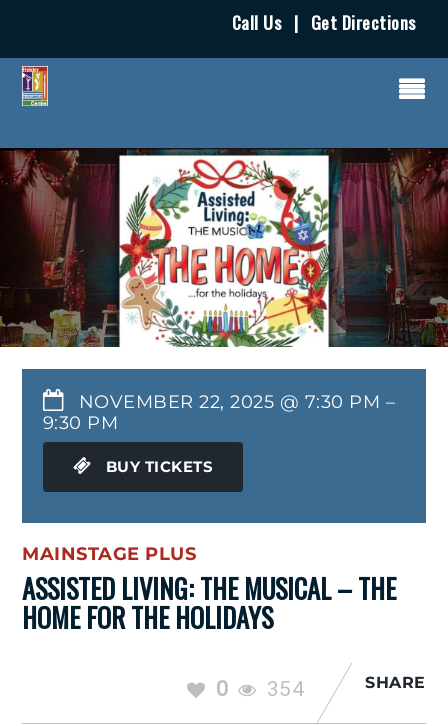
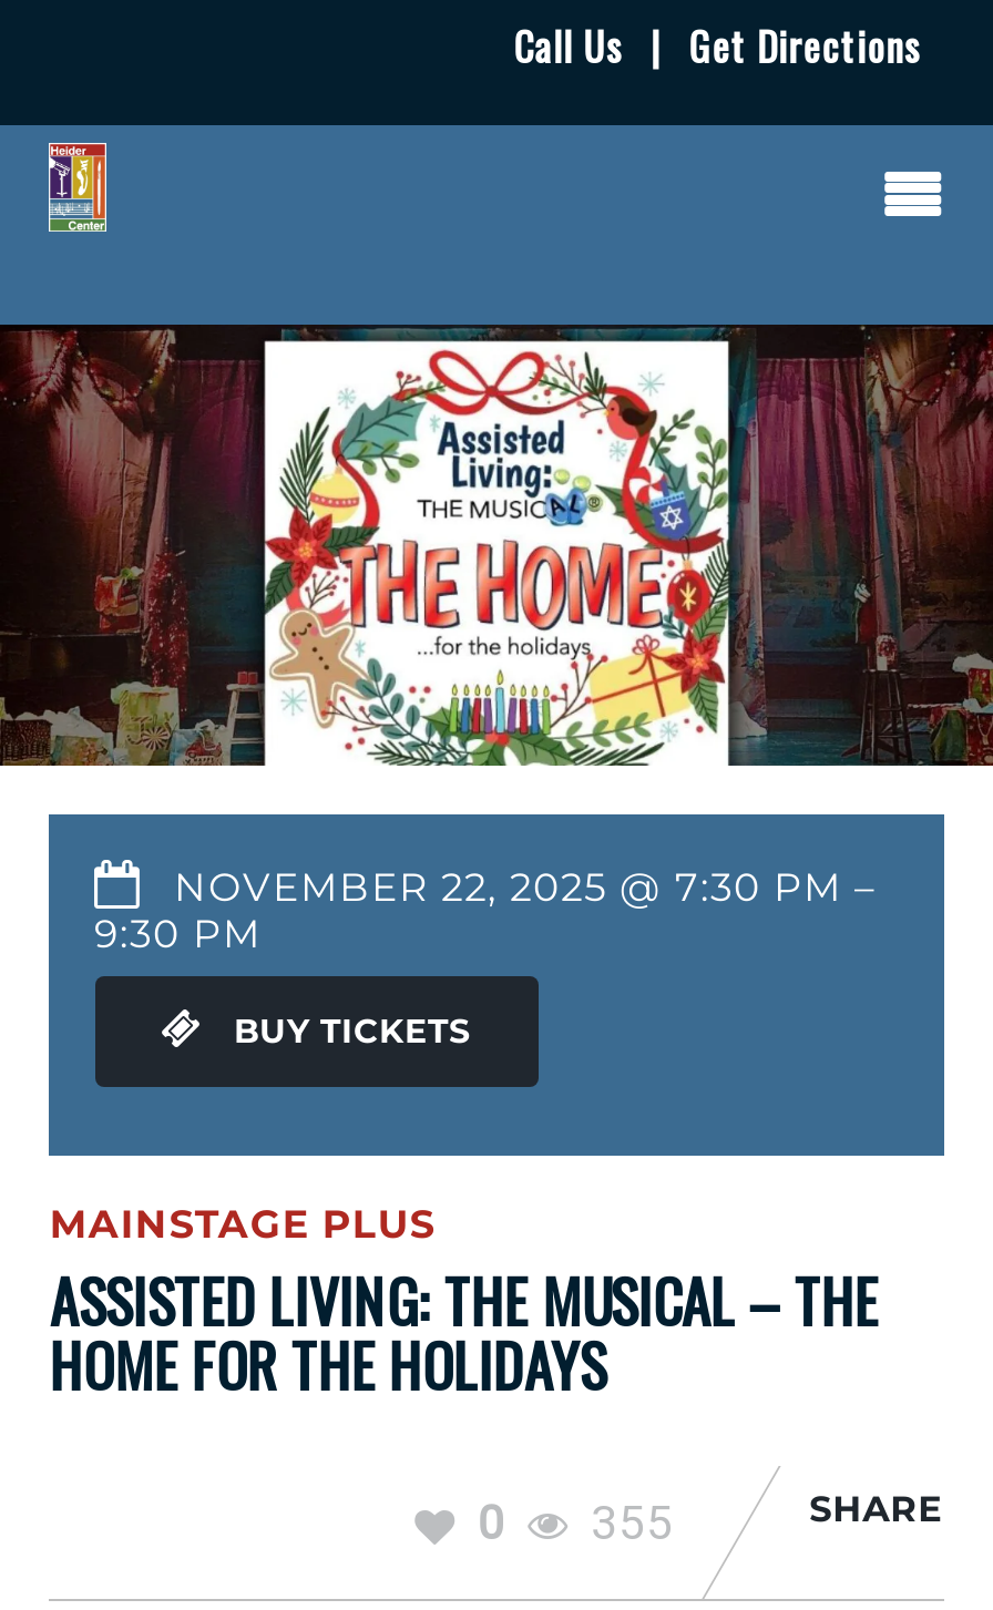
- 0 354
+ 0 355
